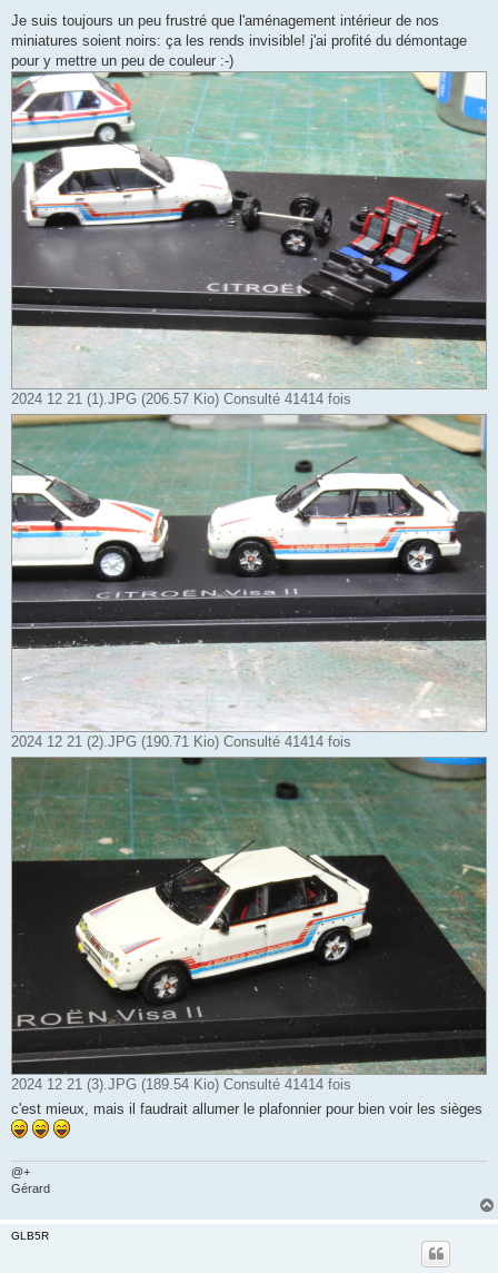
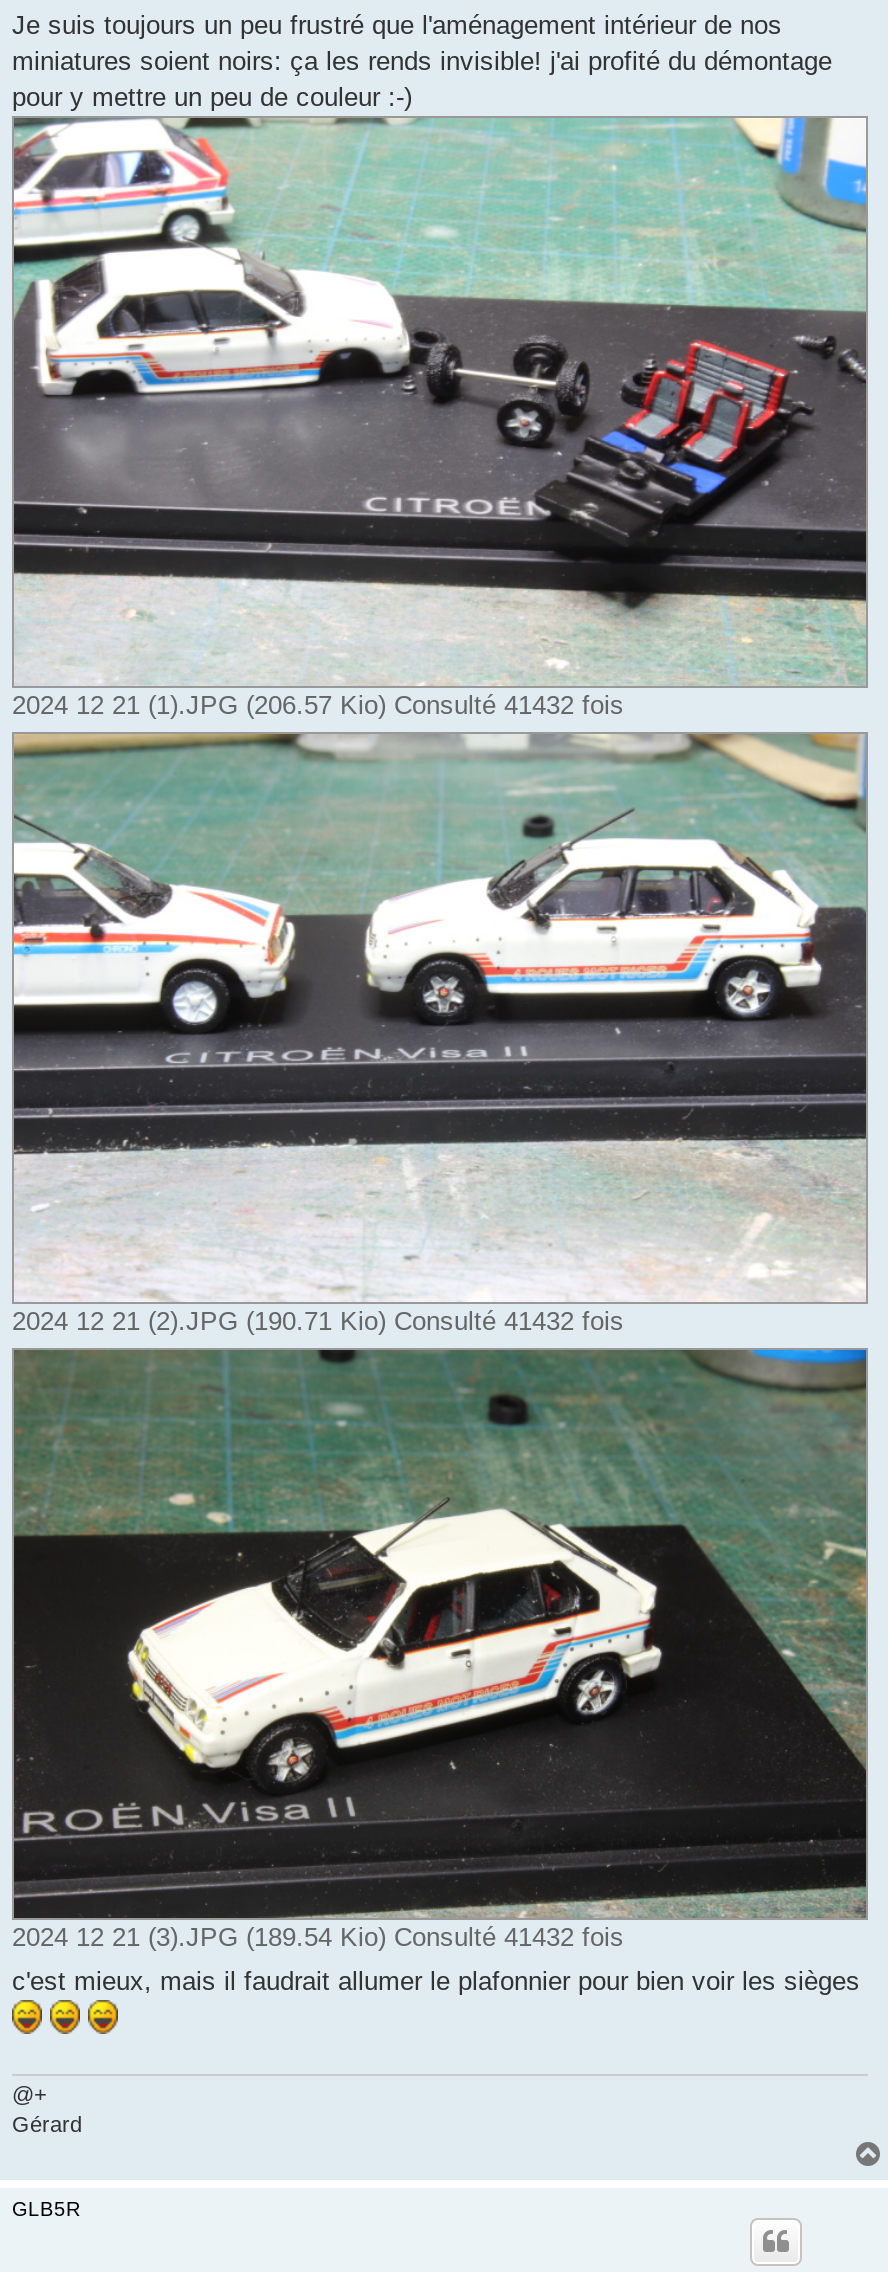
- 2024 12 21 (1).JPG (206.57 Kio) Consulté 41414 fois
+ 2024 12 21 (1).JPG (206.57 Kio) Consulté 41432 fois

- 2024 12 21 (2).JPG (190.71 Kio) Consulté 41414 fois
+ 2024 12 21 (2).JPG (190.71 Kio) Consulté 41432 fois

- 2024 12 21 (3).JPG (189.54 Kio) Consulté 41414 fois
+ 2024 12 21 (3).JPG (189.54 Kio) Consulté 41432 fois
